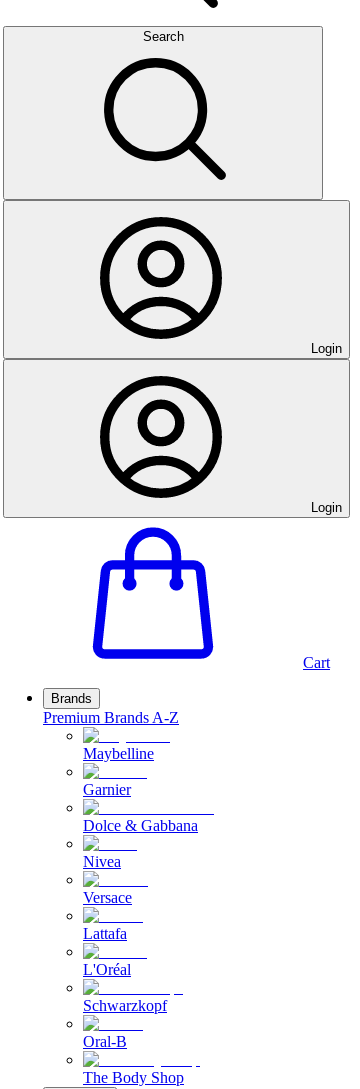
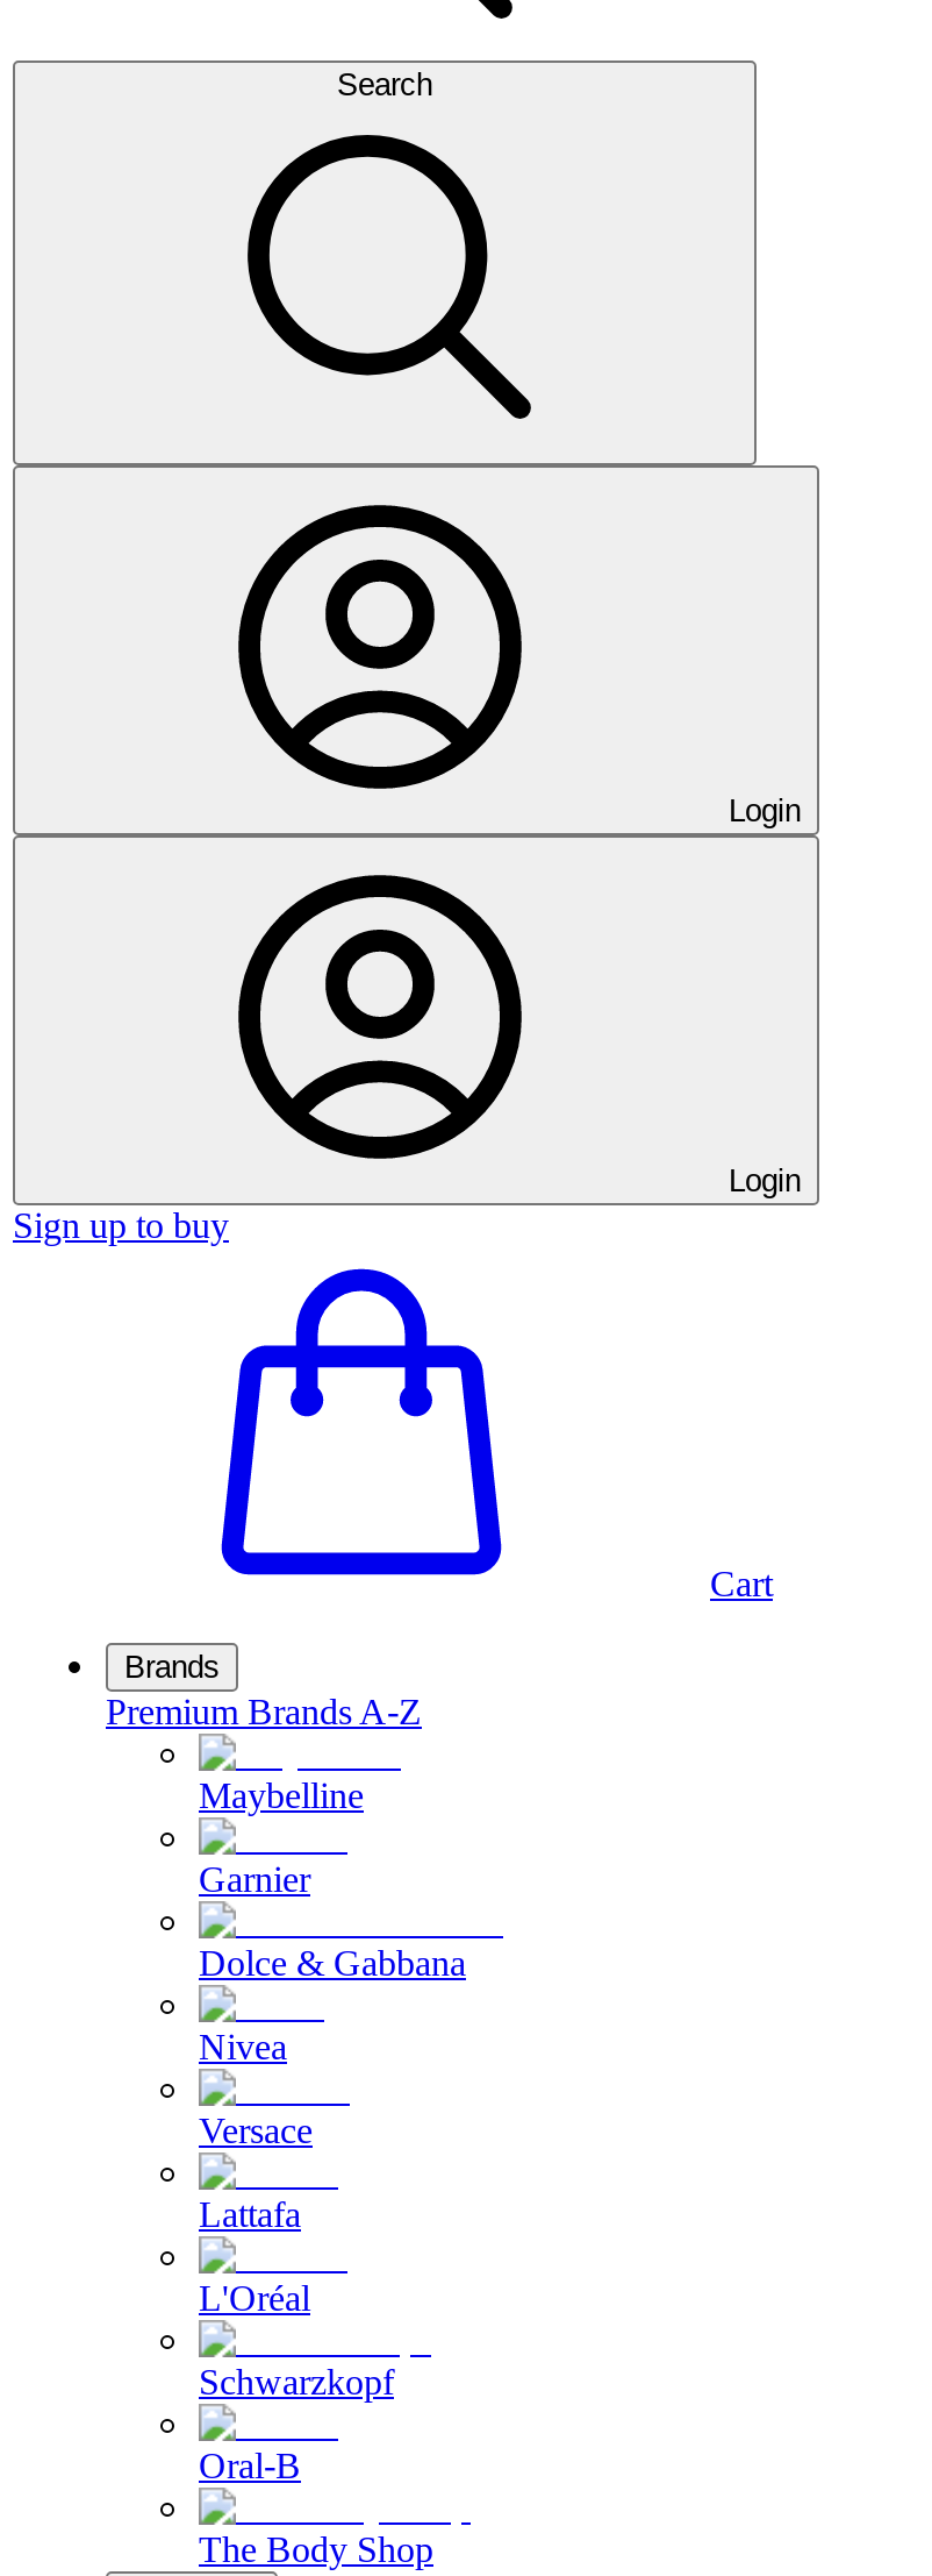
+ Sign up to buy
